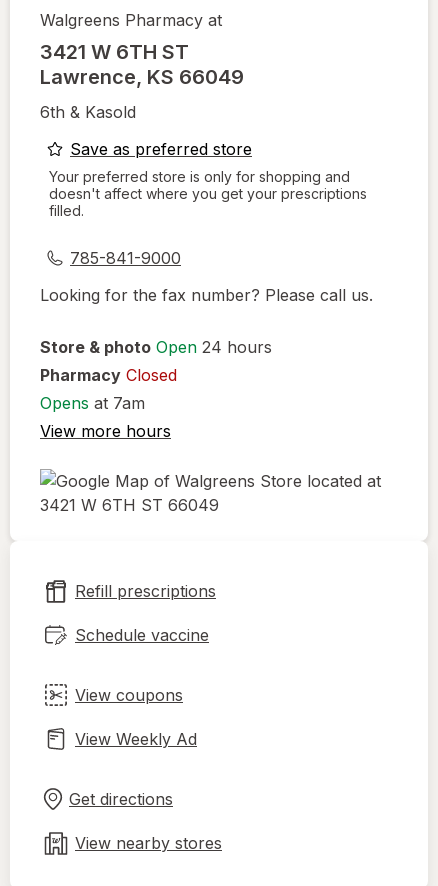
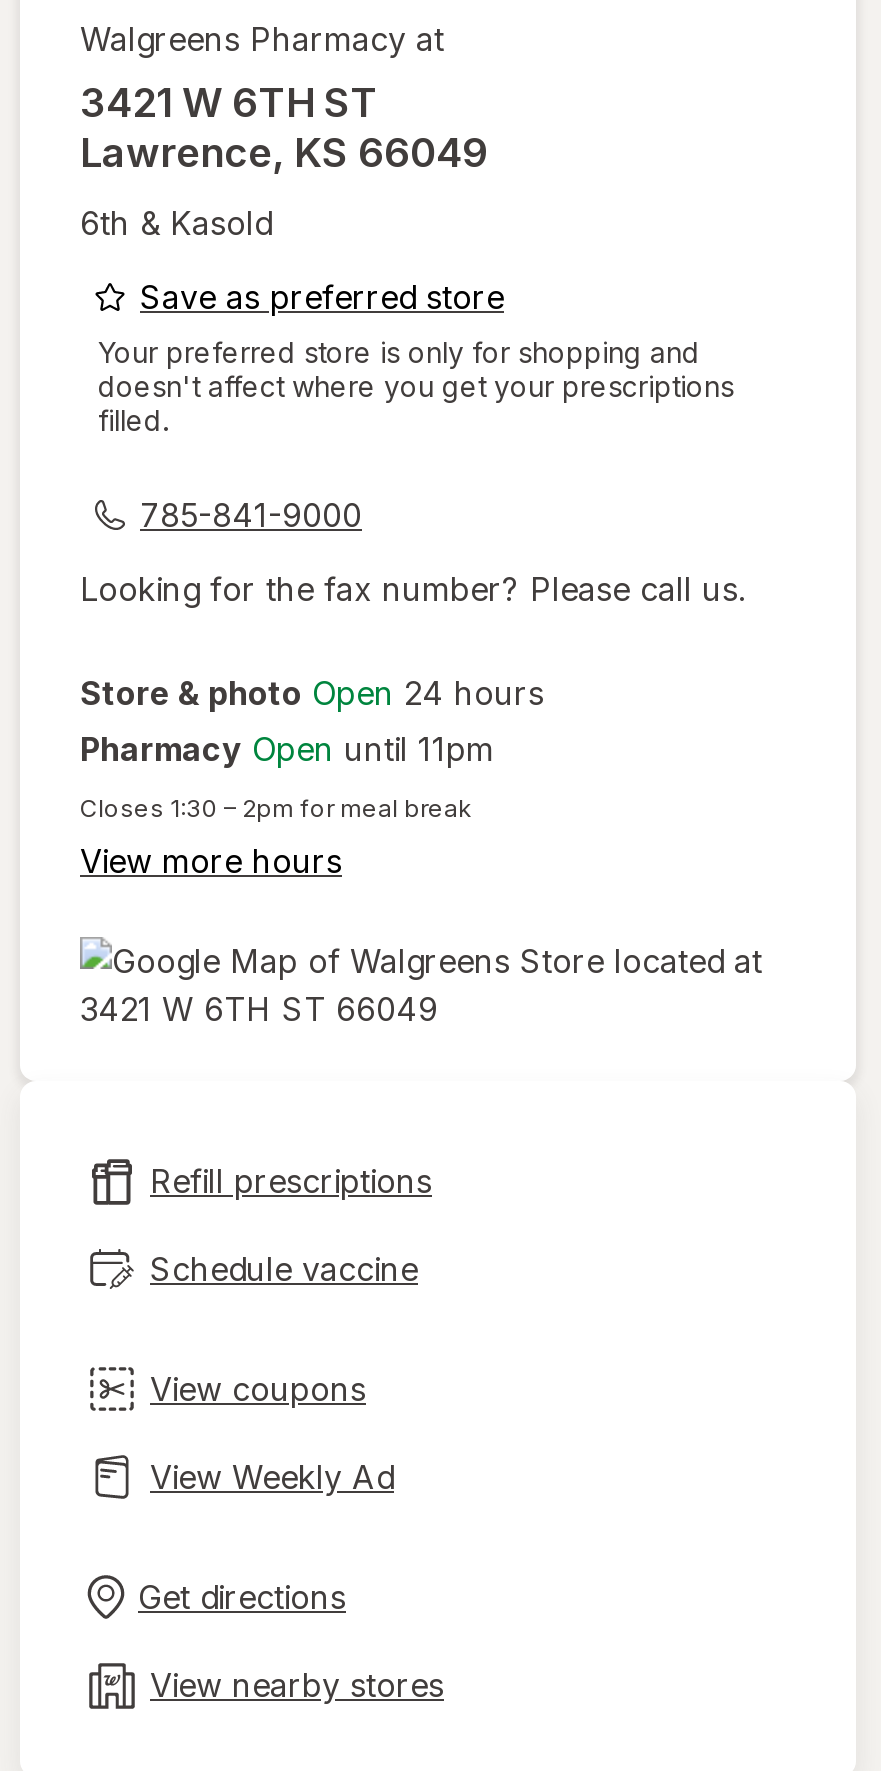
- Pharmacy Closed
- Opens at 7am
+ Pharmacy Open until 11pm
+ Closes 1:30 – 2pm for meal break
